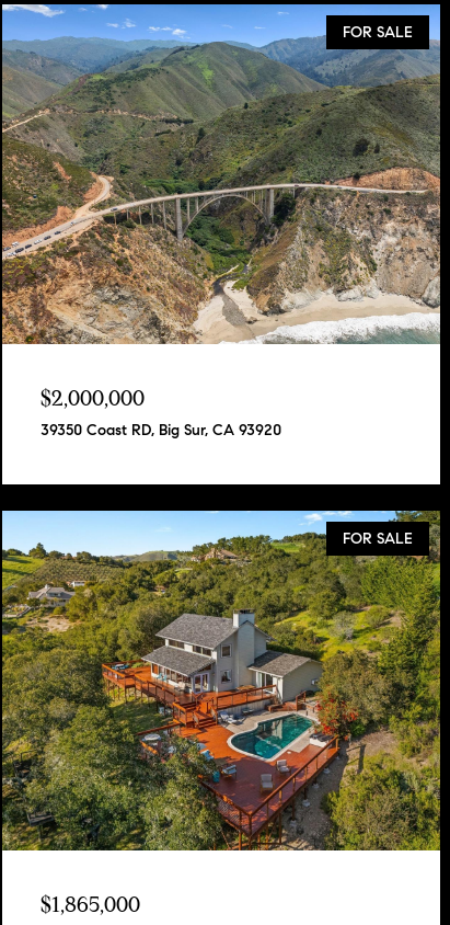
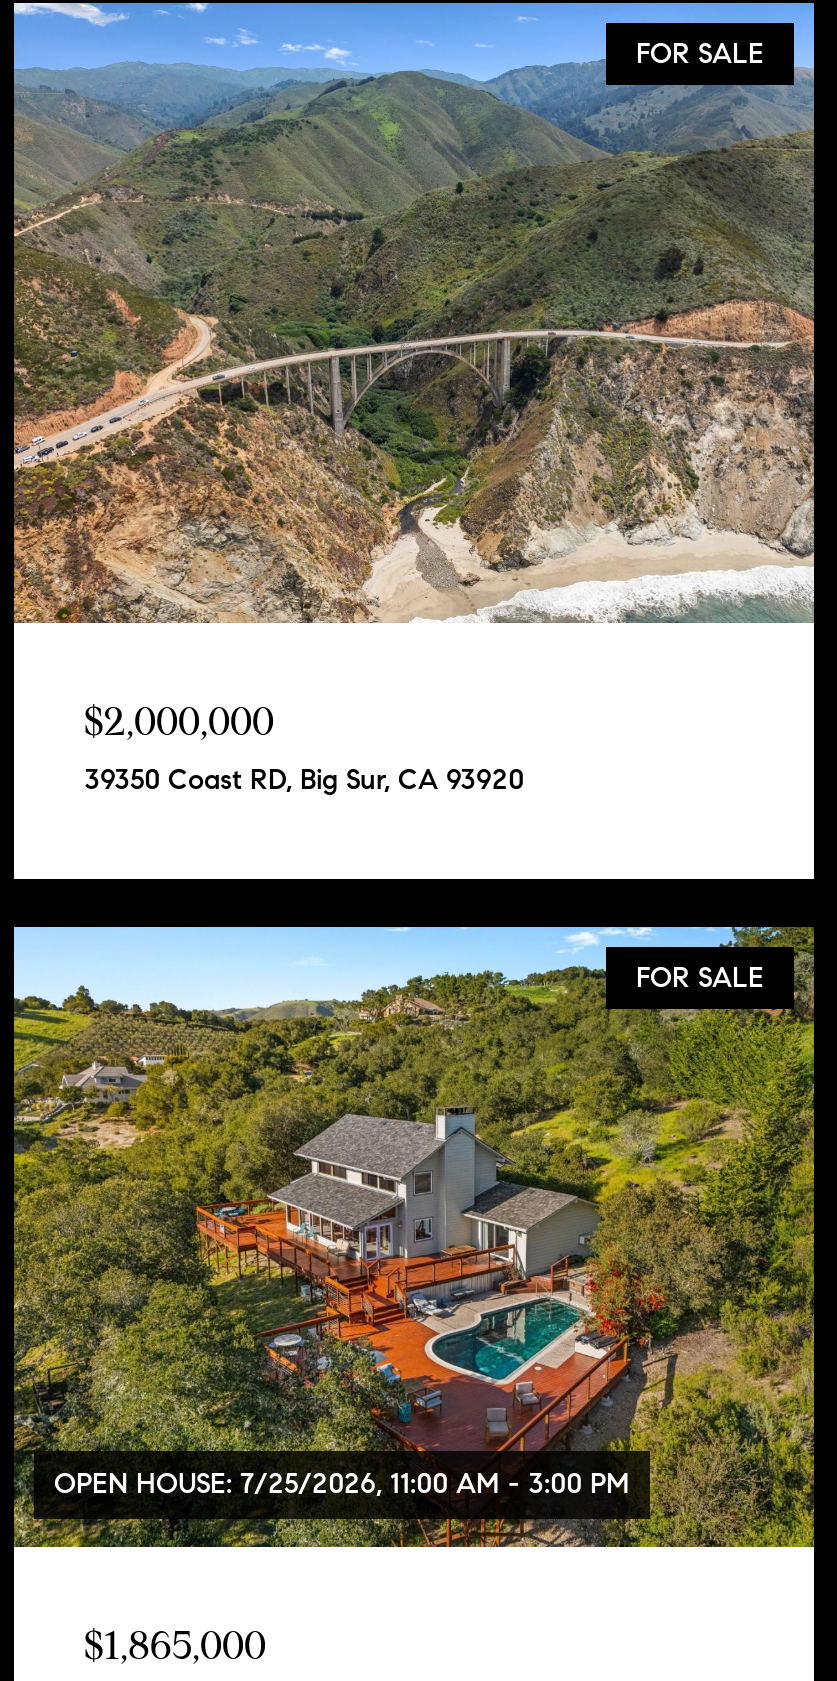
+ OPEN HOUSE: 7/25/2026, 11:00 AM - 3:00 PM
